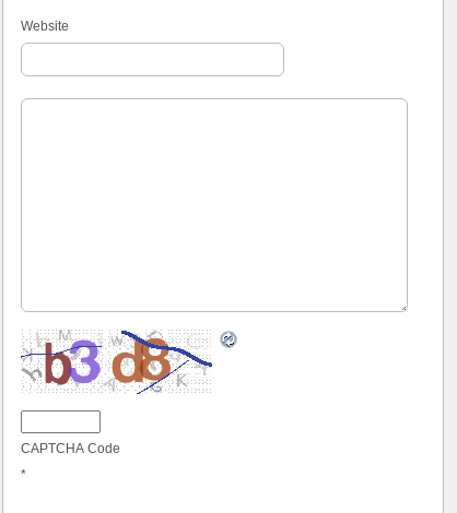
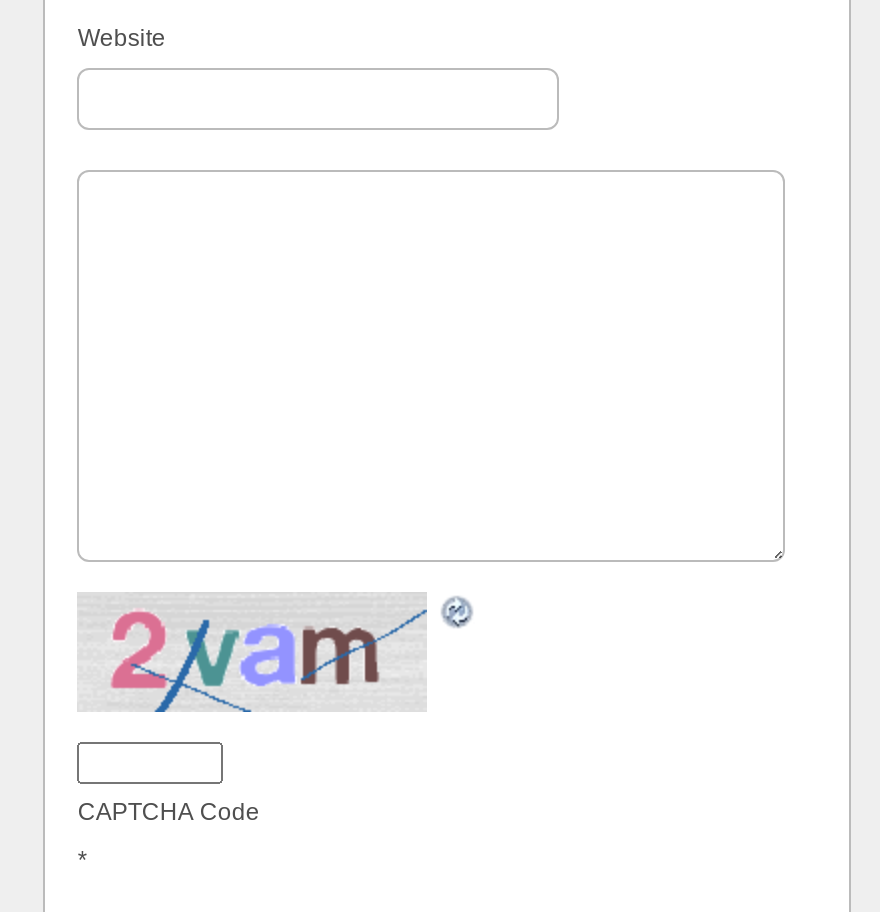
- [image]
+ [image]
